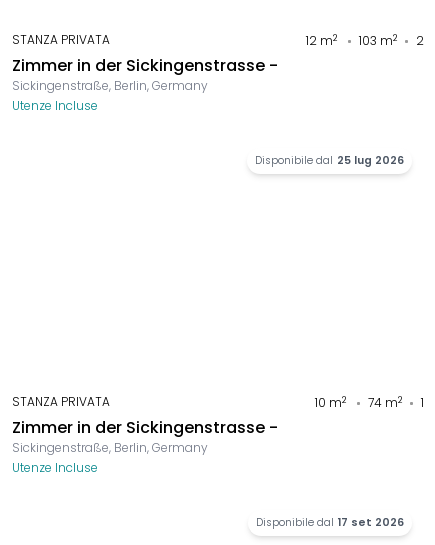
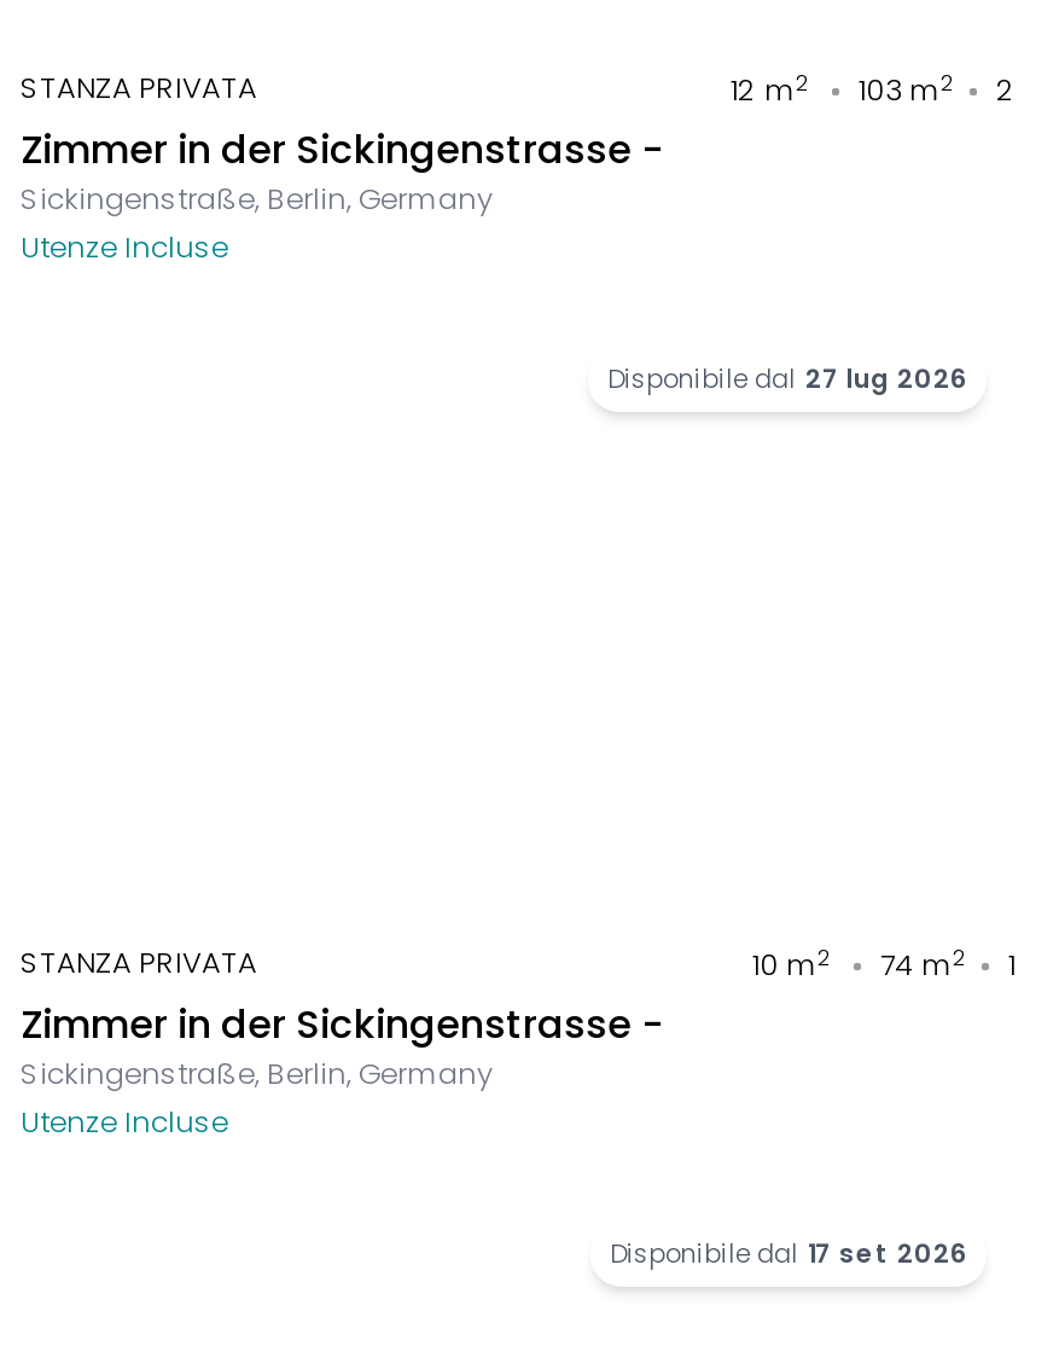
- Disponibile dal 25 lug 2026
+ Disponibile dal 27 lug 2026
